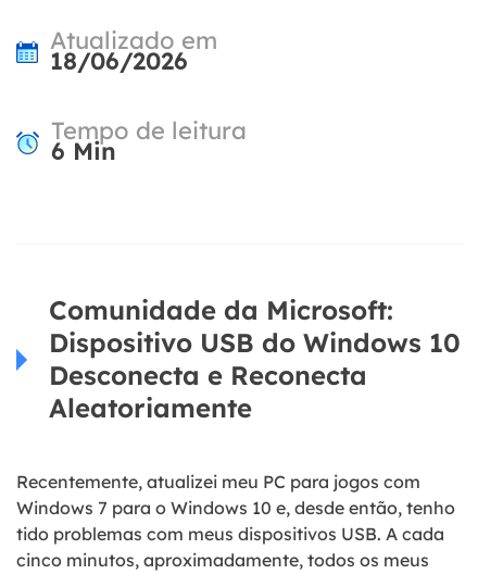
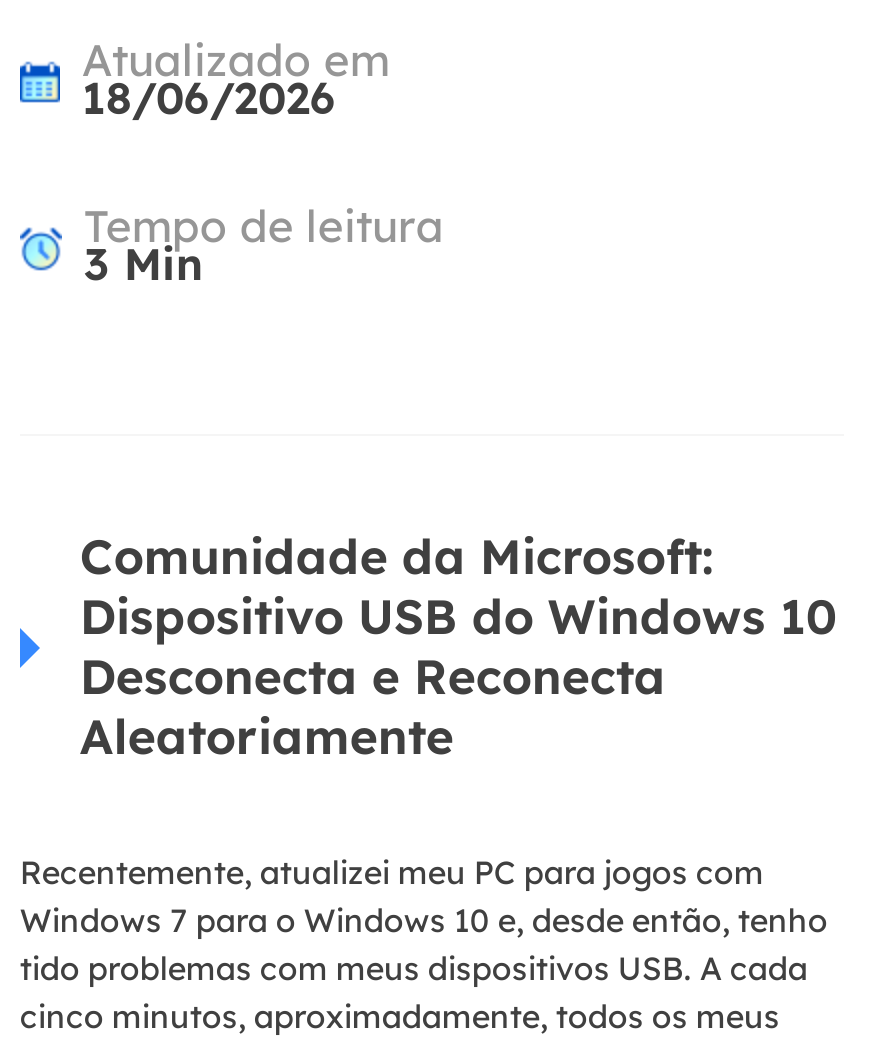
- 6Min
+ 3Min
